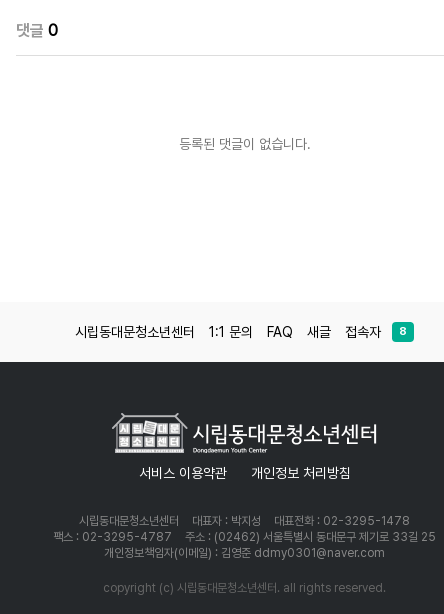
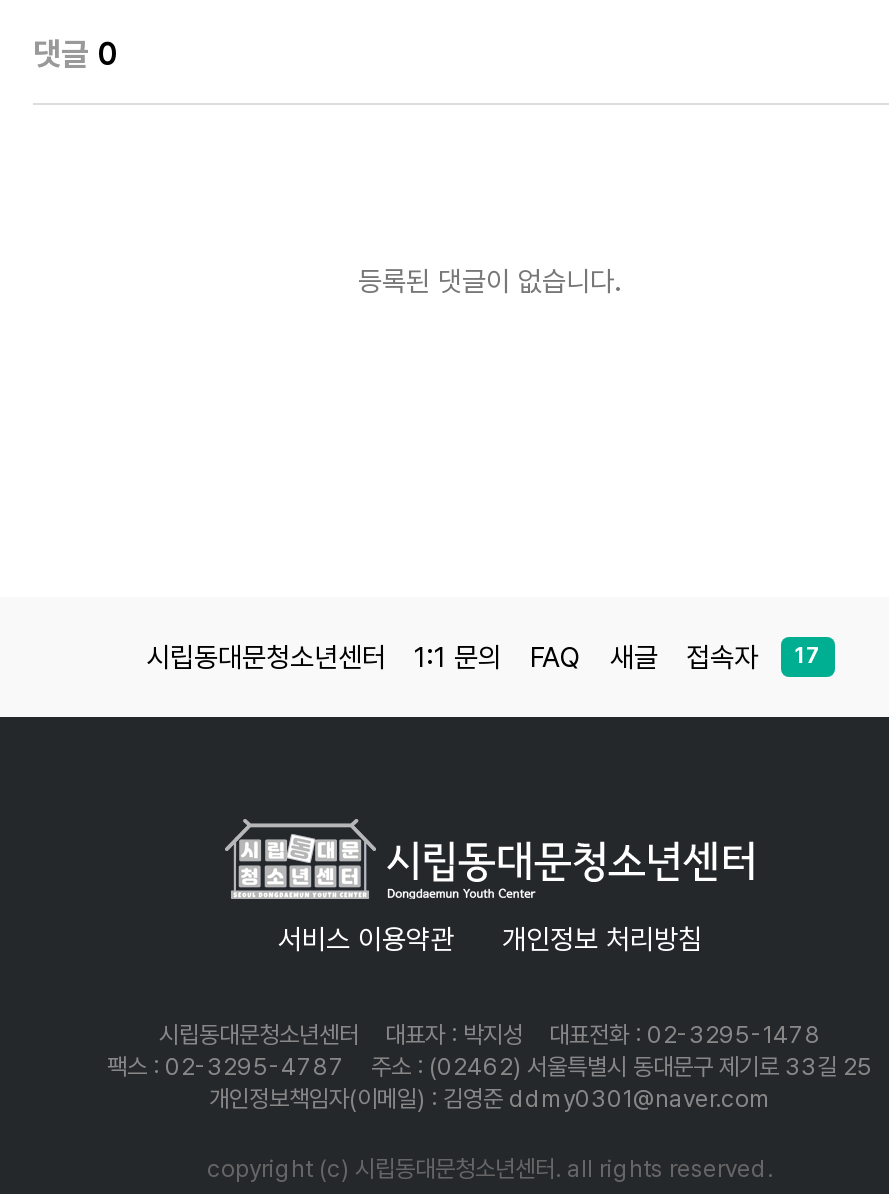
- 시립동대문청소년센터 1:1 문의 FAQ 새글 접속자 8
+ 시립동대문청소년센터 1:1 문의 FAQ 새글 접속자 17
